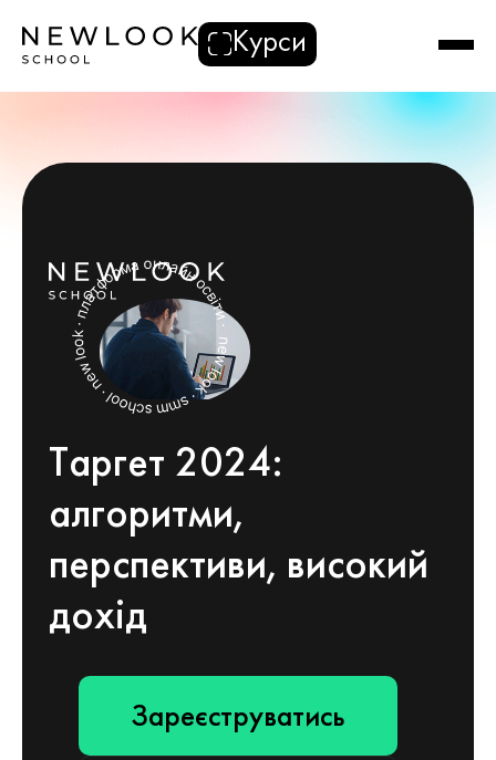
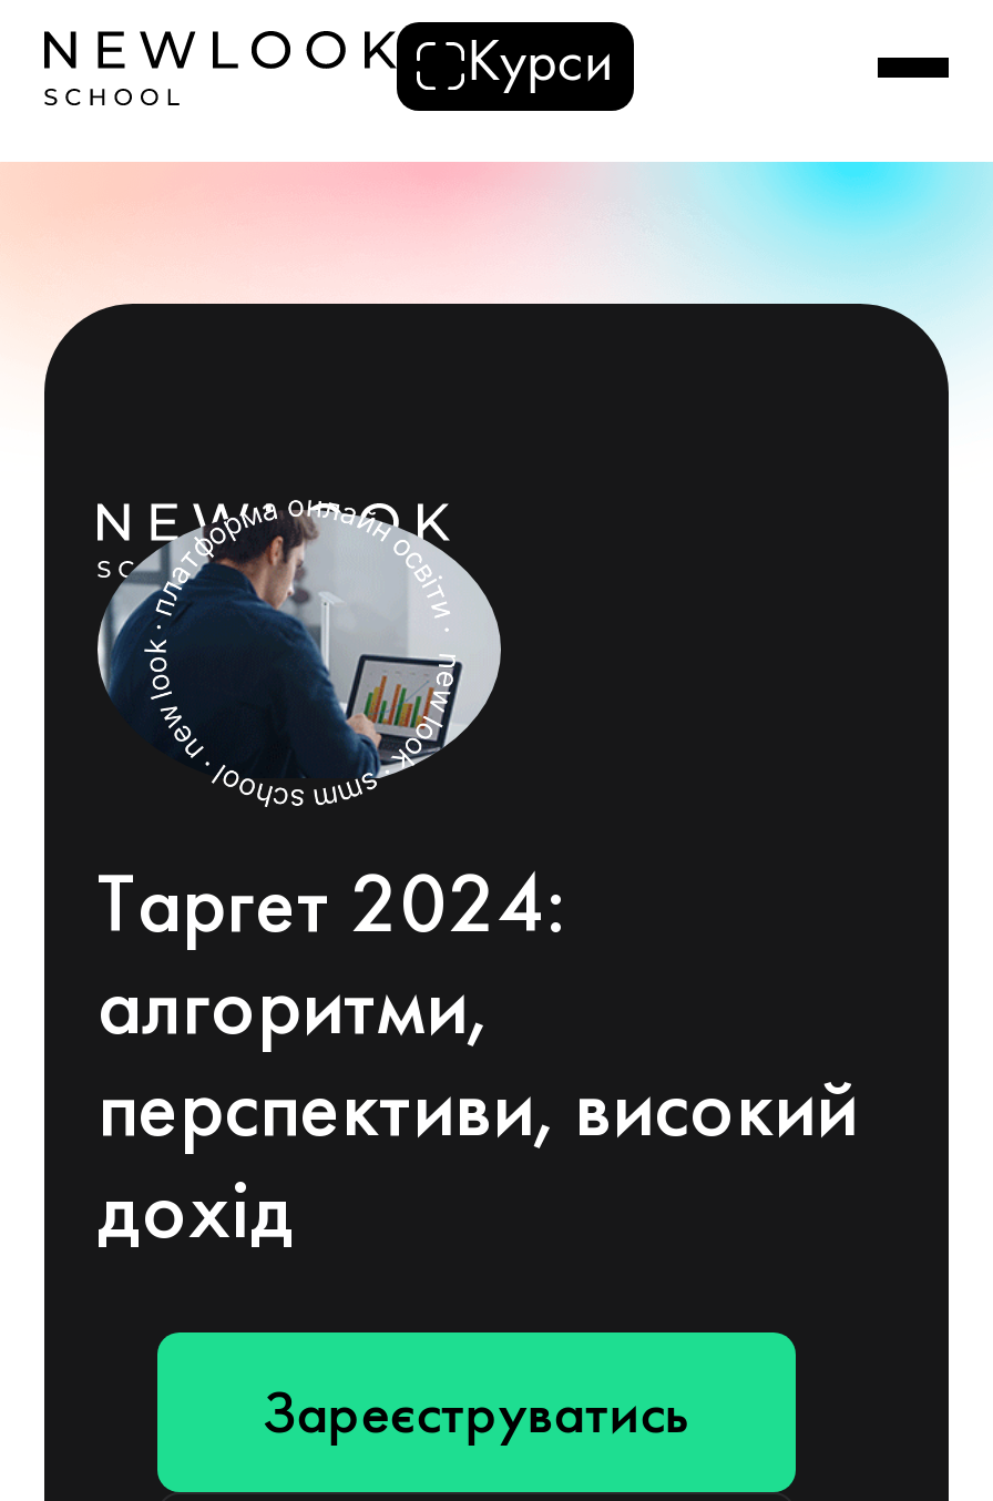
- [image]
+ [image]
